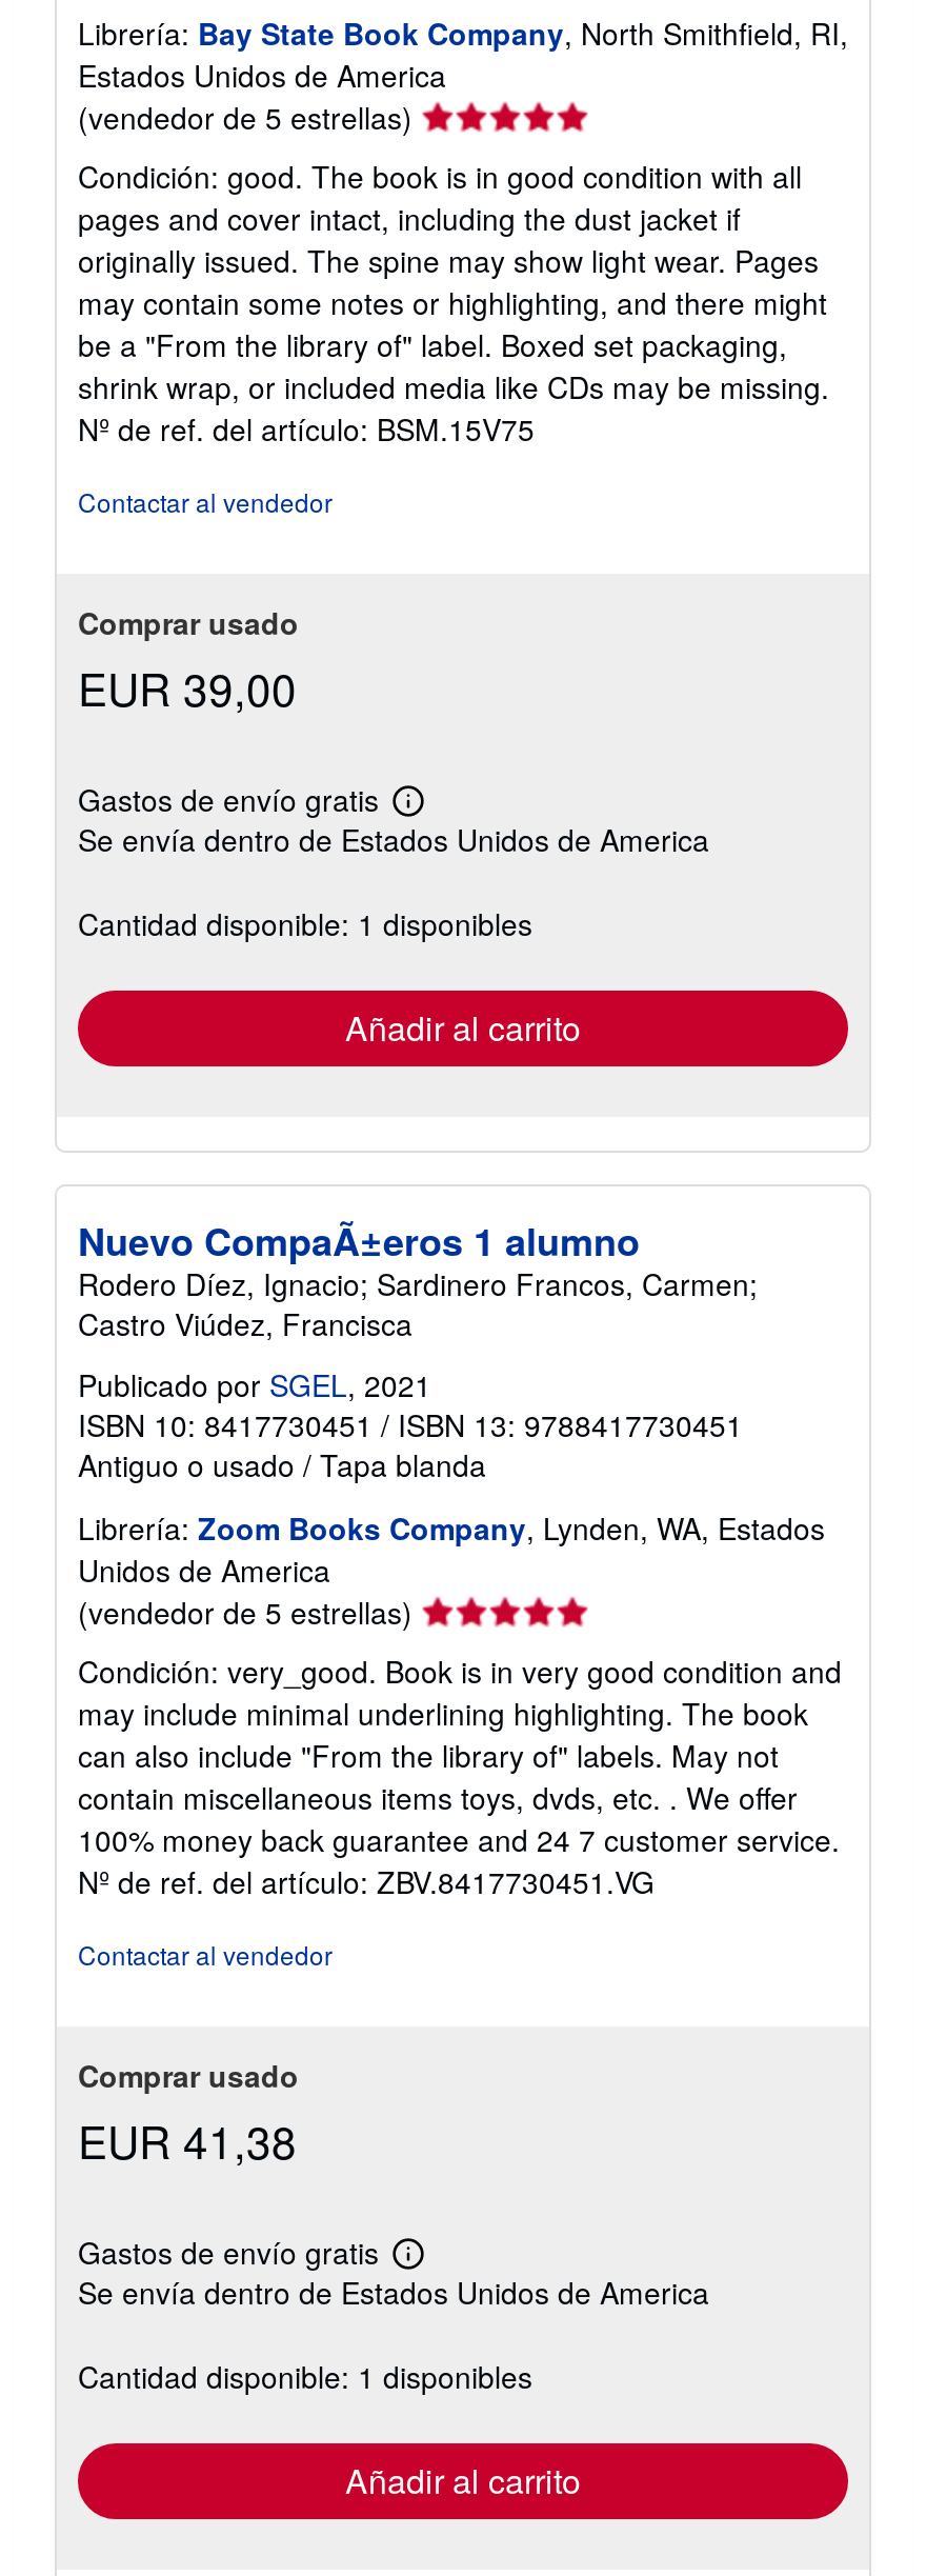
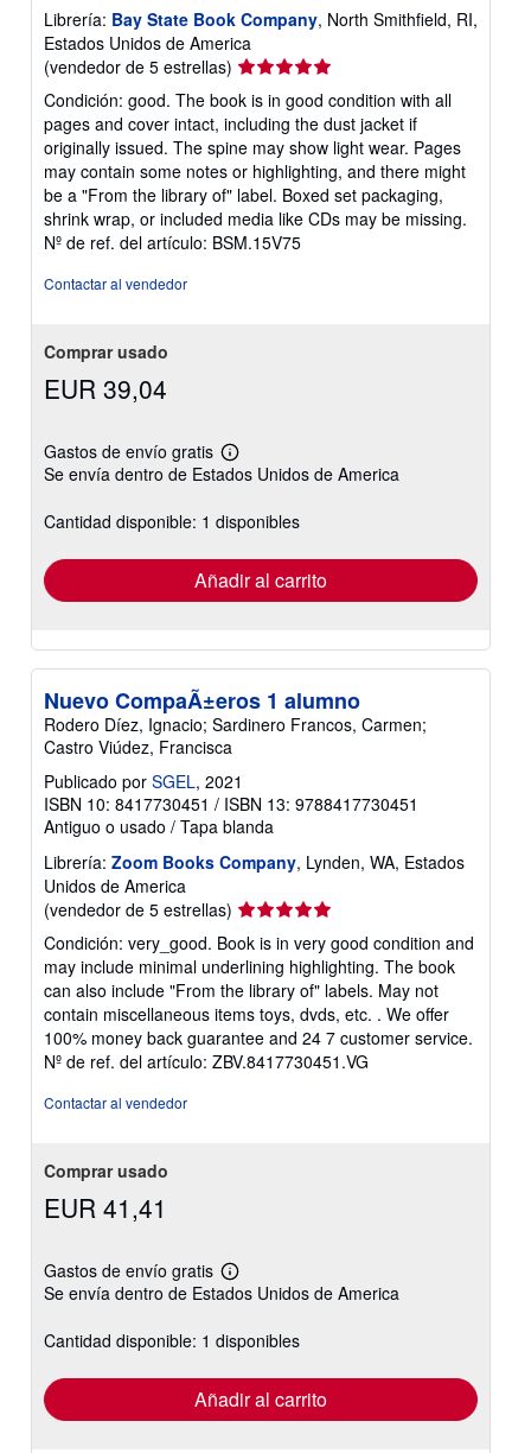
- EUR 39,00
+ EUR 39,04

- EUR 41,38
+ EUR 41,41
